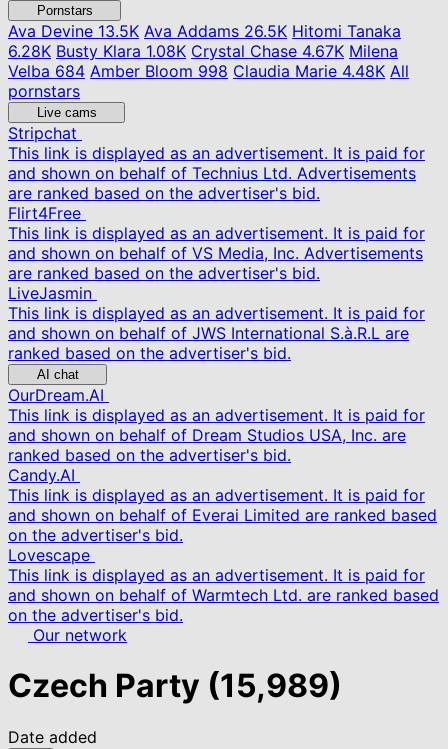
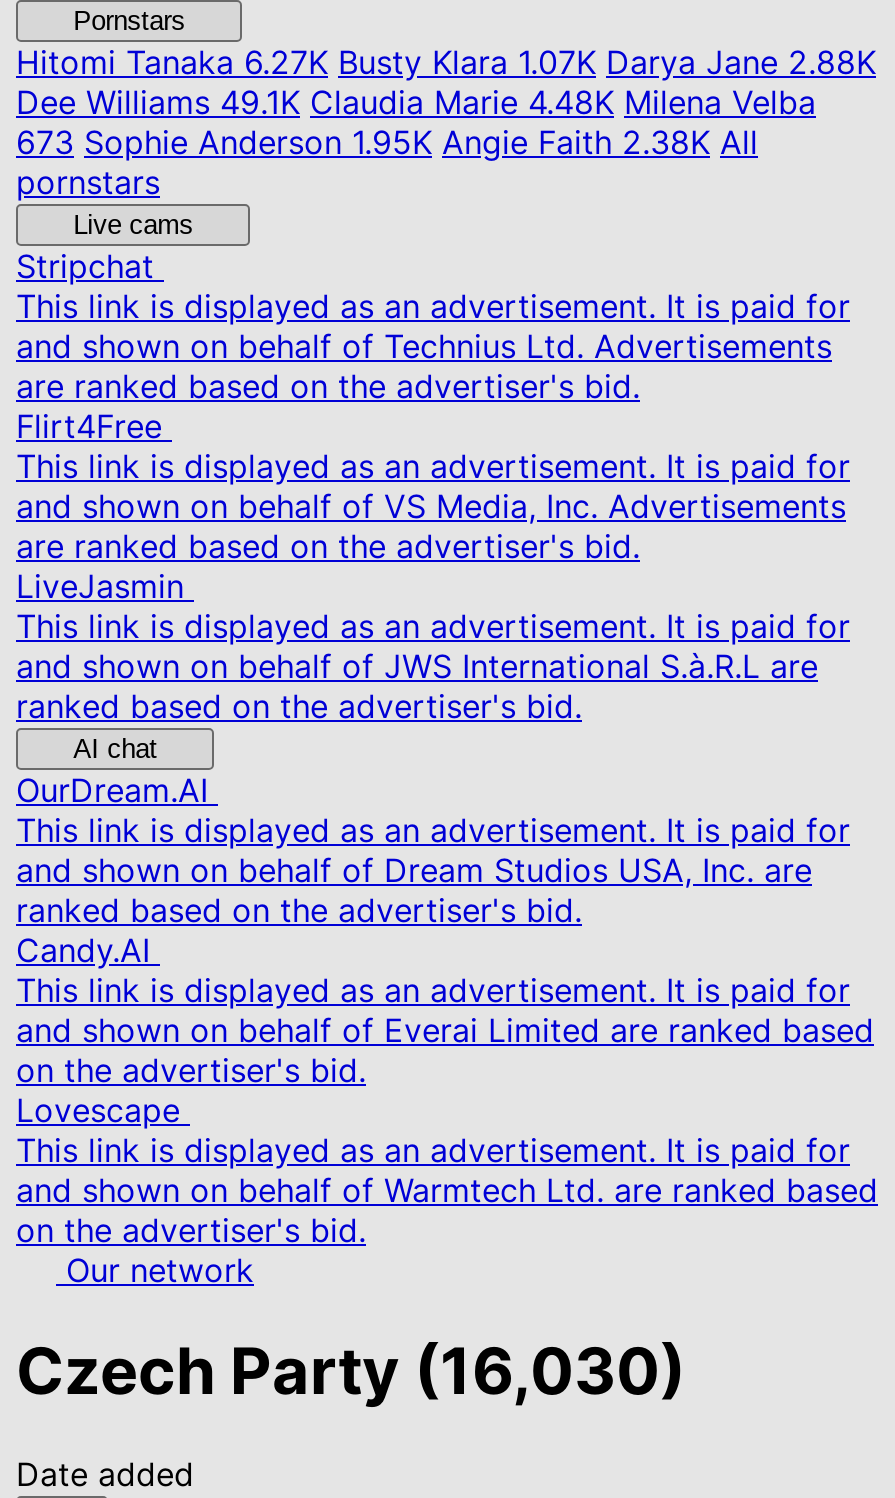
- Ava Devine13.5K Ava Addams 26.5K Hitomi Tanaka
- 6.28K Busty Klara 1.08K Crystal Chase 4.67K Milena
- Velba 684 Amber Bloom 998 Claudia Marie 4.48K All
+ Hitomi Tanaka6.27K Busty Klara 1.07K Darya Jane 2.88K
+ Dee Williams 49.1K Claudia Marie 4.48K Milena Velba
+ 673 Sophie Anderson 1.95K Angie Faith 2.38K All

- Czech Party (15,989)
+ Czech Party (16,030)
